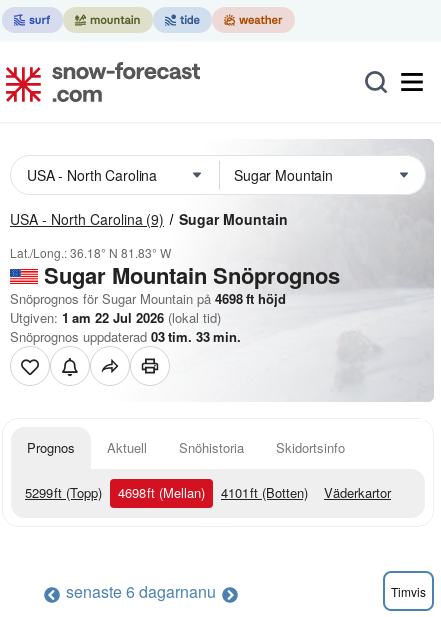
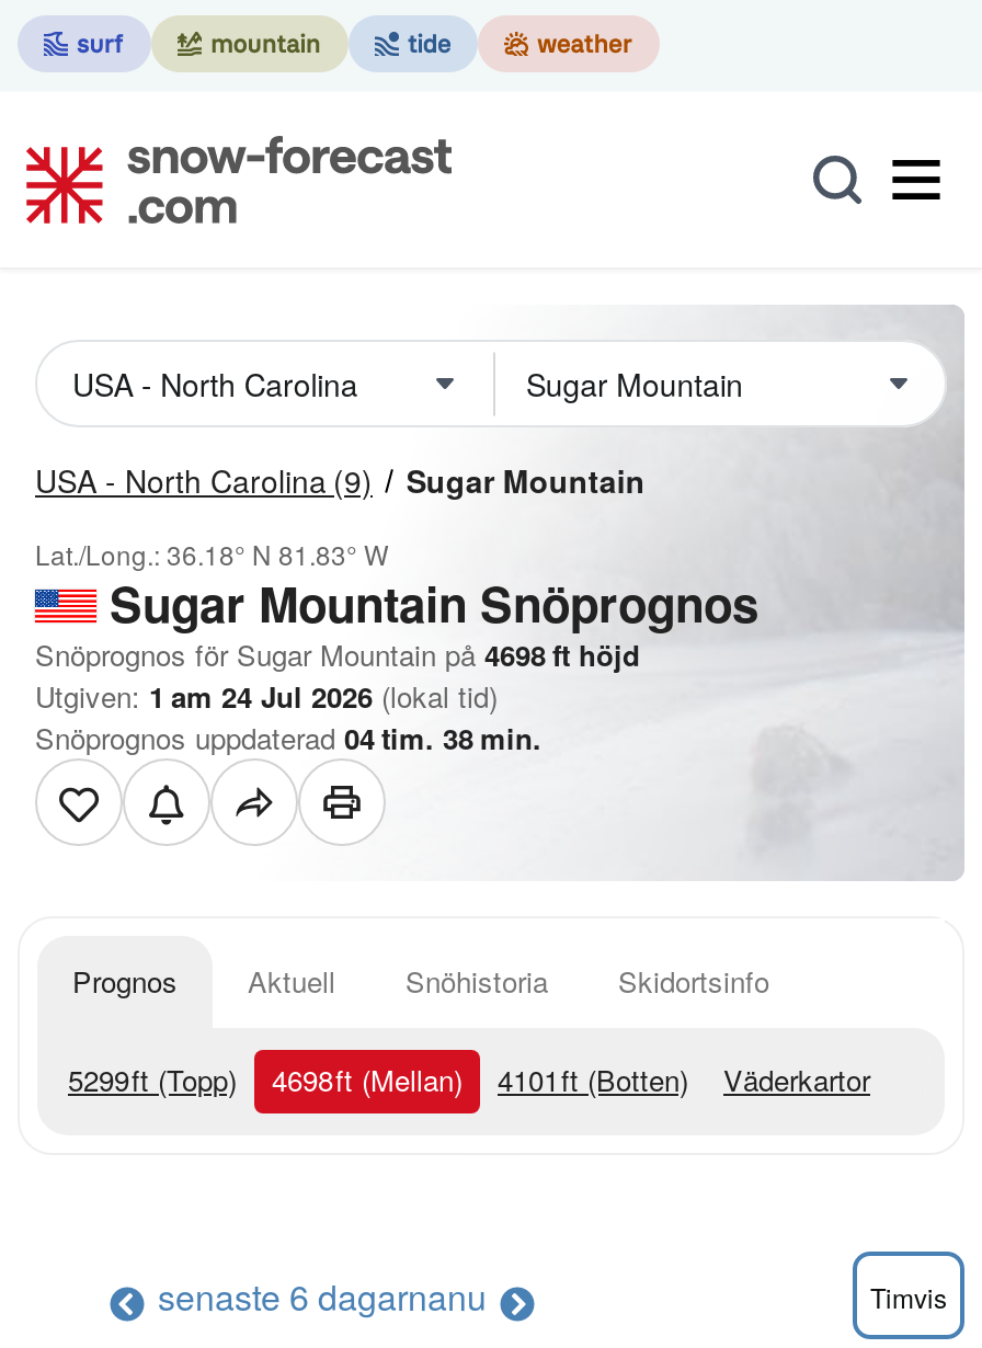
- Utgiven: 1 am 22 Jul 2026 (lokal tid)
+ Utgiven: 1 am 24 Jul 2026 (lokal tid)

- Snöprognos uppdaterad 03tim. 33 min.
+ Snöprognos uppdaterad 04tim. 38 min.
